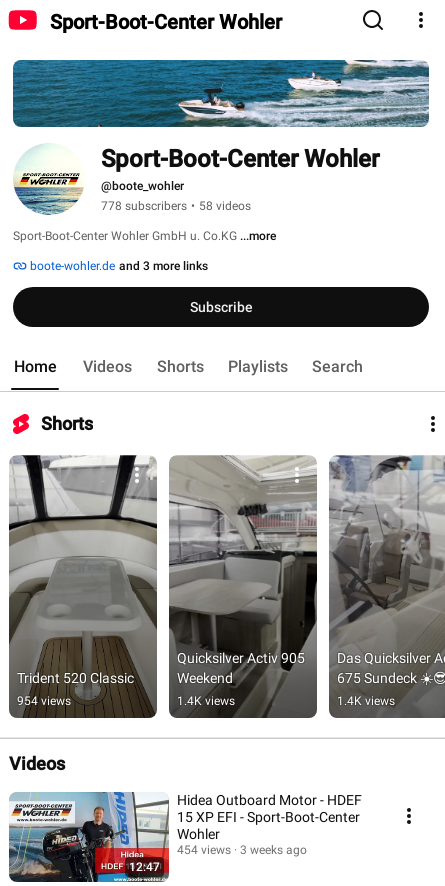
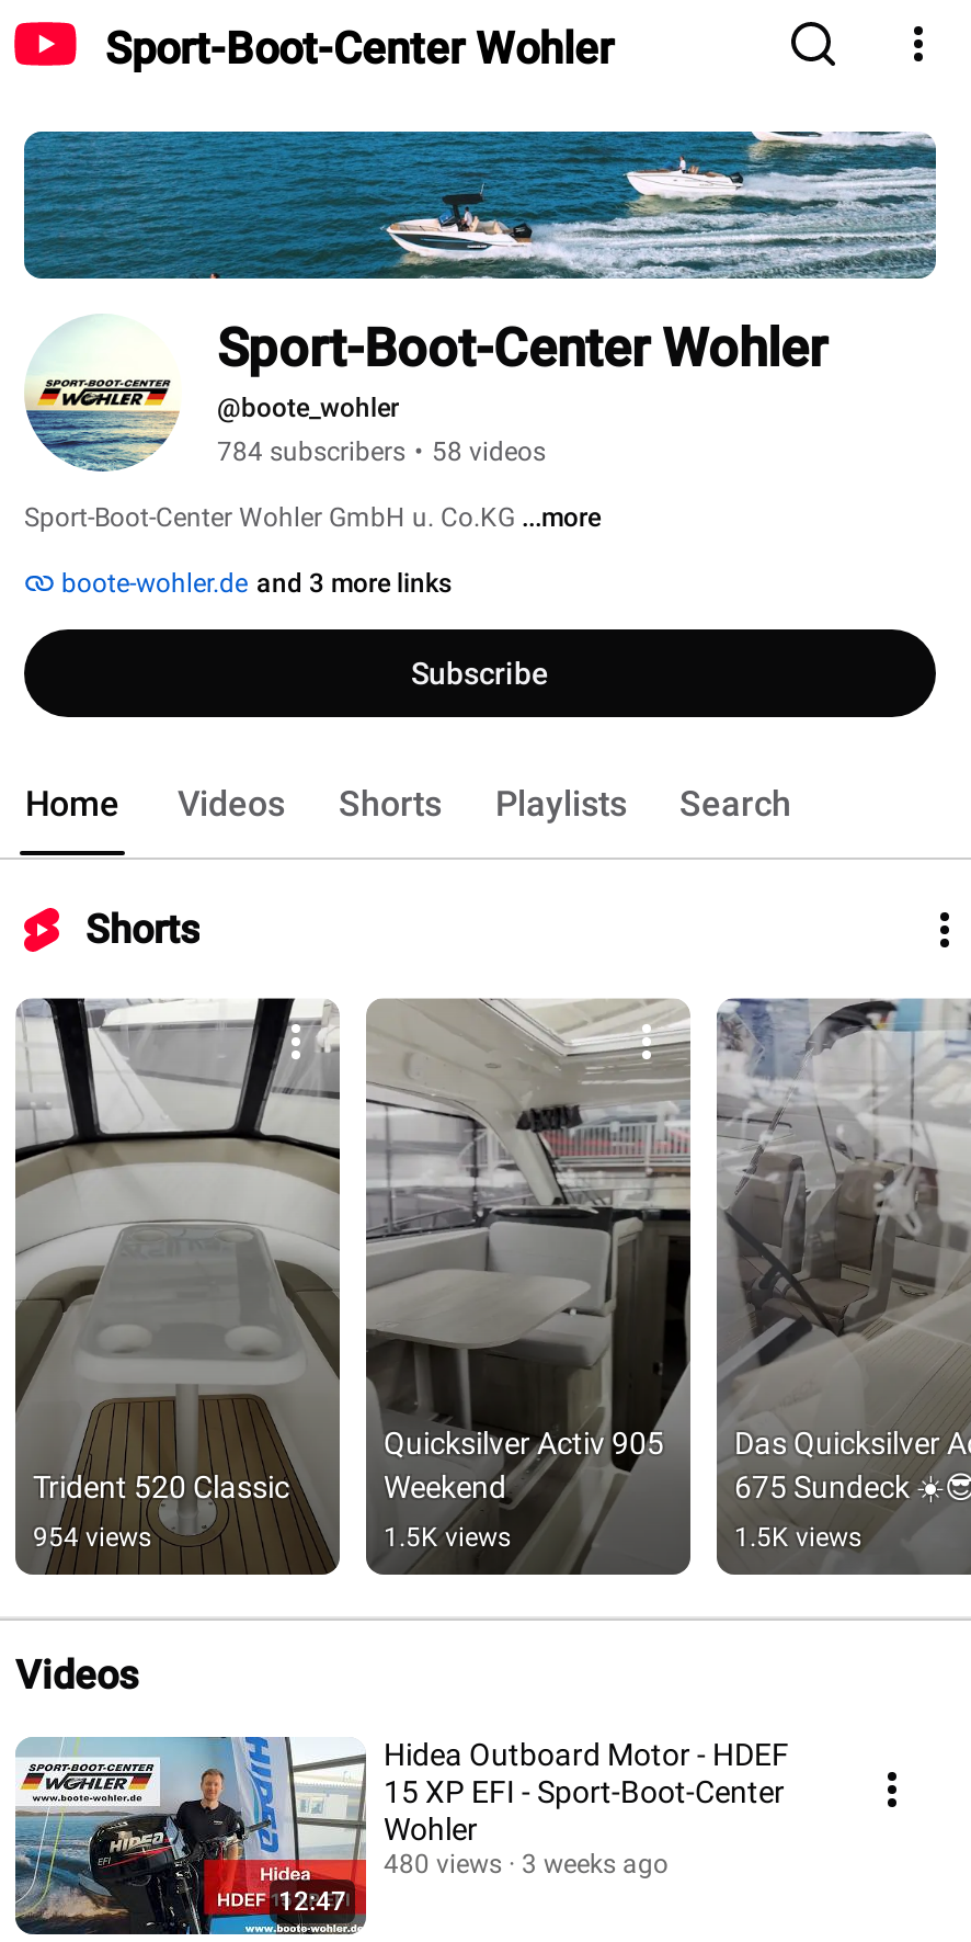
- 778 subscribers • 58 videos
+ 784 subscribers • 58 videos

- 1.4K views
+ 1.5K views

- 1.4K views
+ 1.5K views

- 454 views 3 weeks ago
+ 480 views 3 weeks ago
